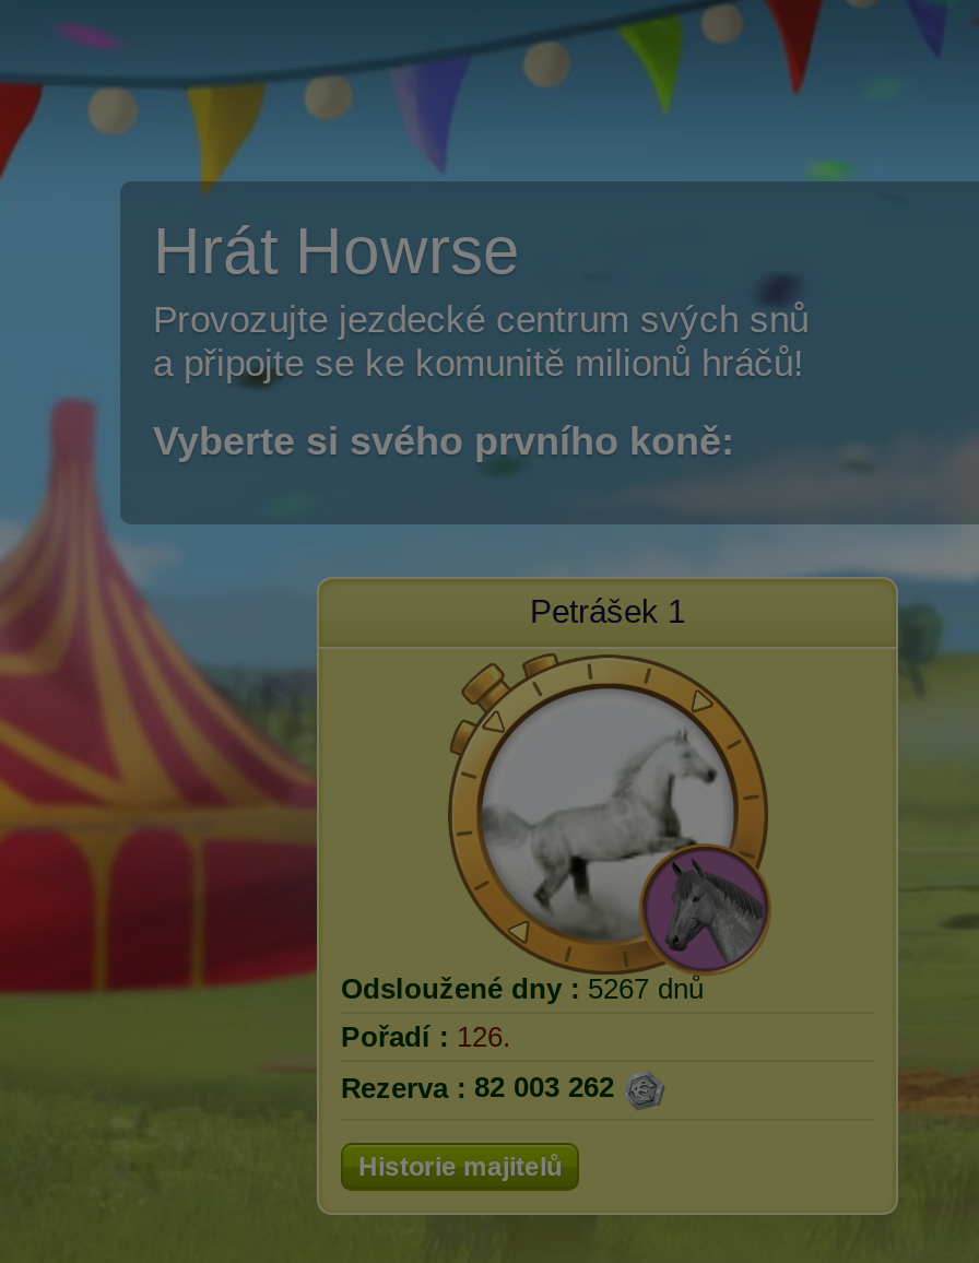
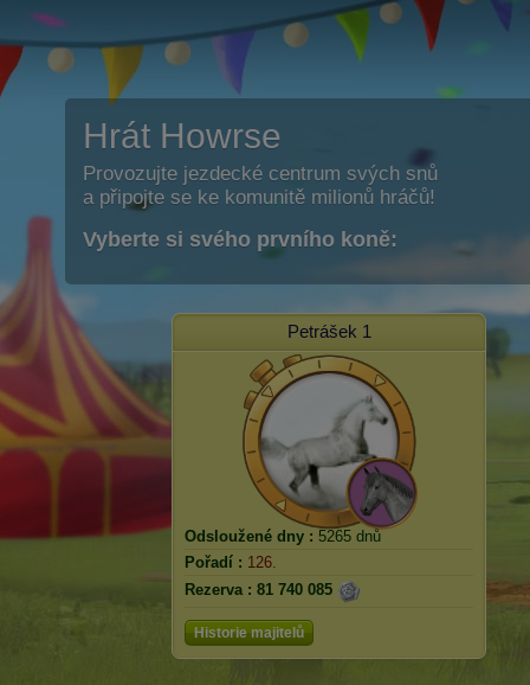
- Odsloužené dny :5267 dnů
+ Odsloužené dny :5265 dnů

- Rezerva : 82 003 262
+ Rezerva : 81 740 085
